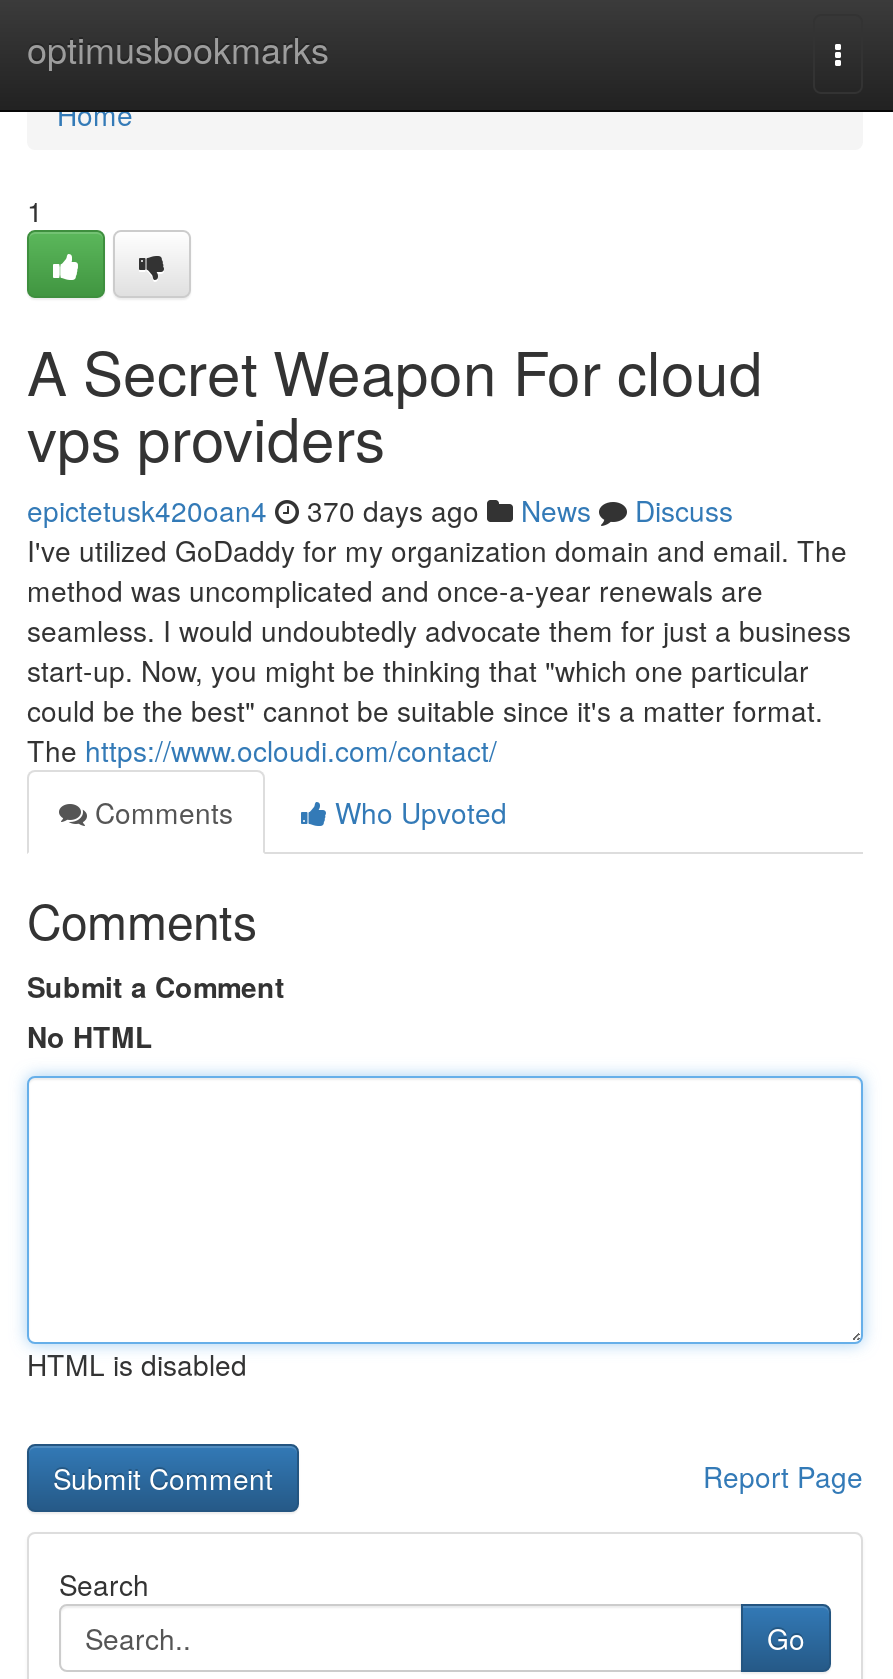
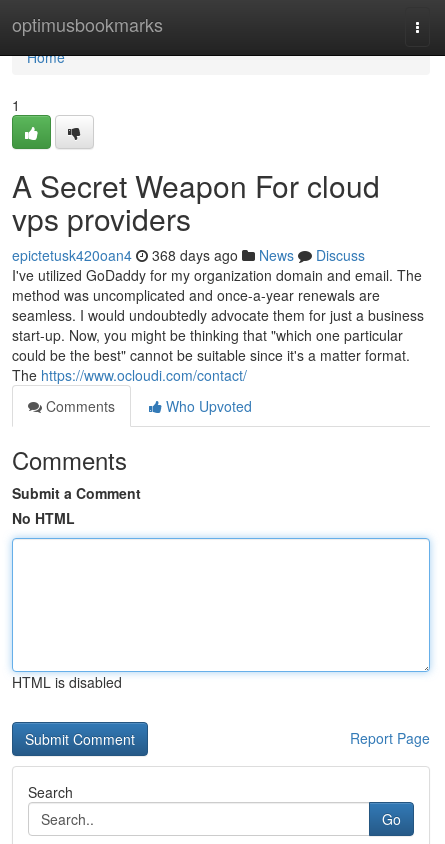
- epictetusk420oan4 370 days ago News Discuss
+ epictetusk420oan4 368 days ago News Discuss
